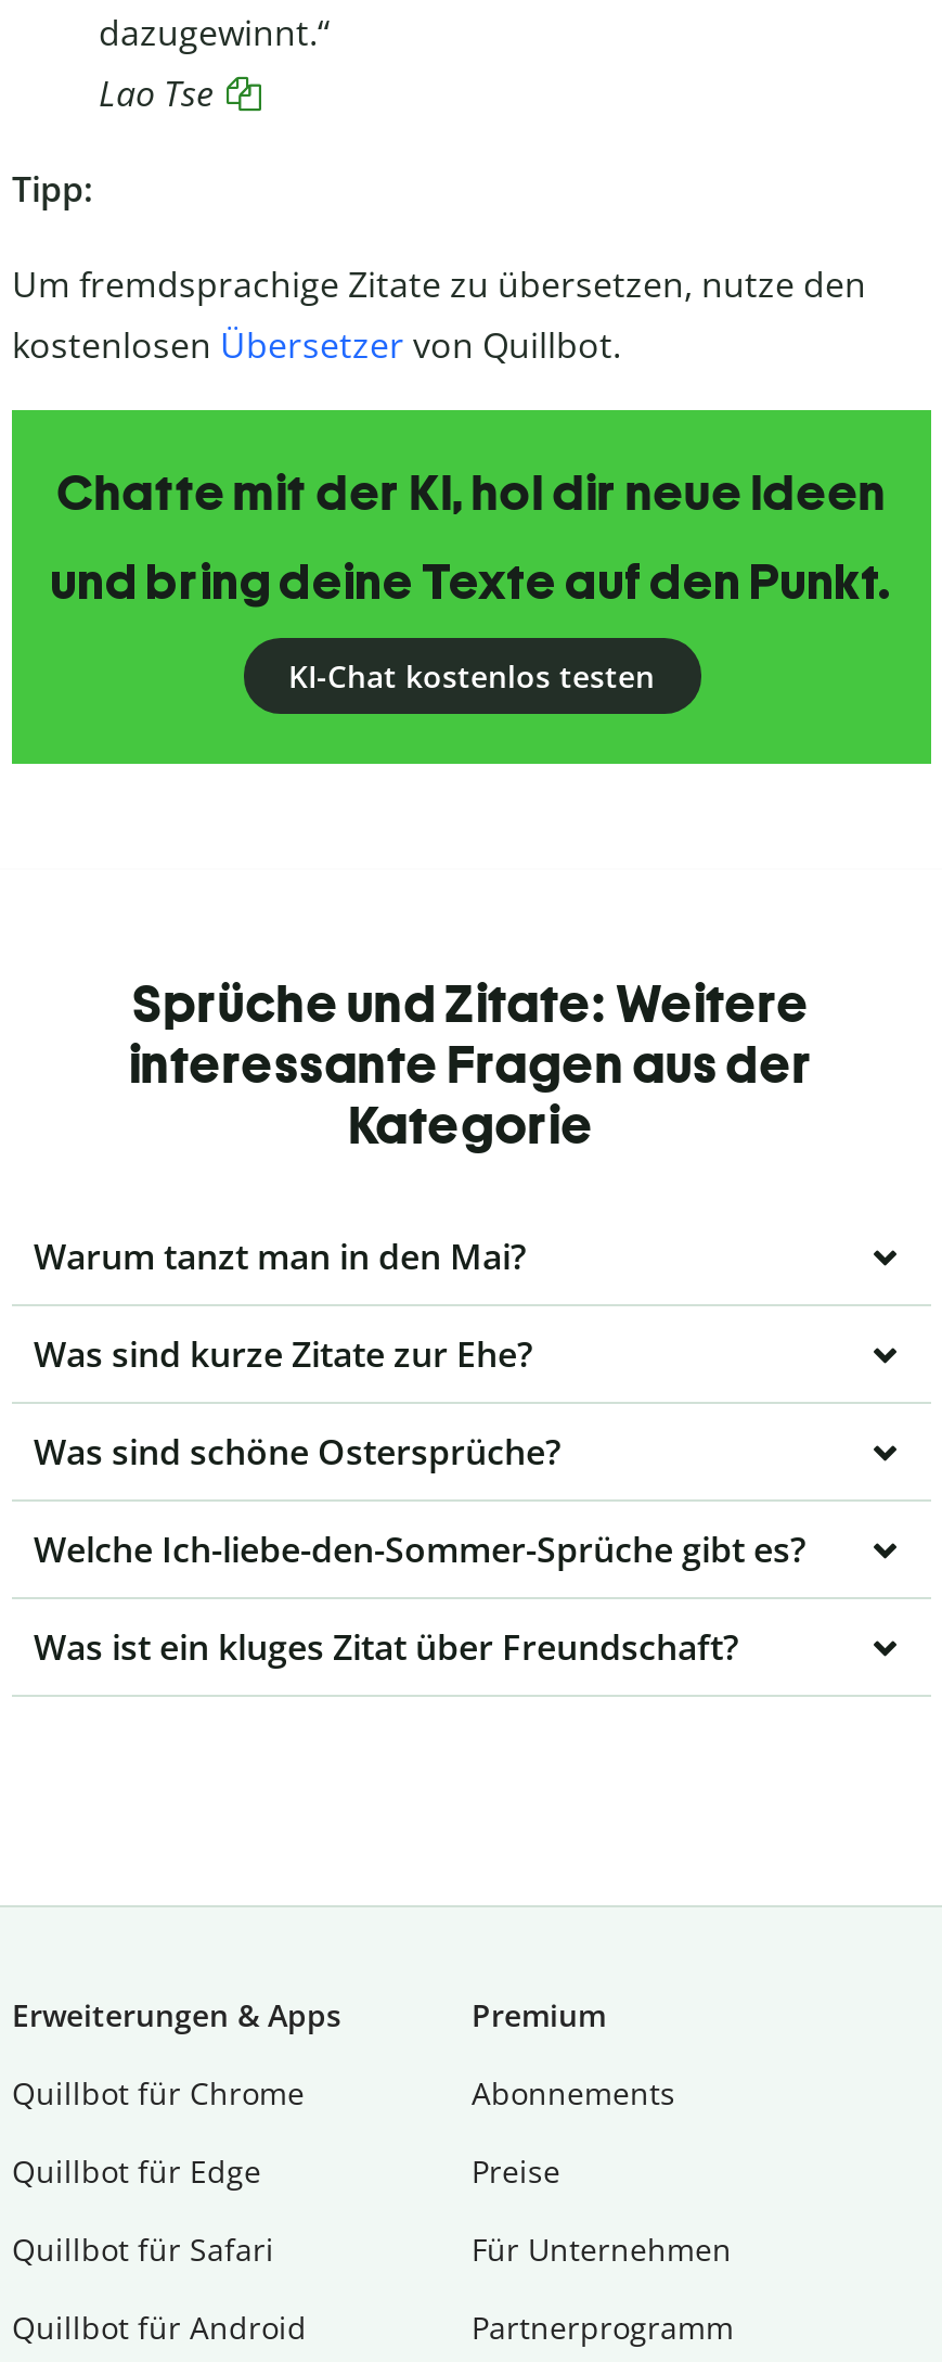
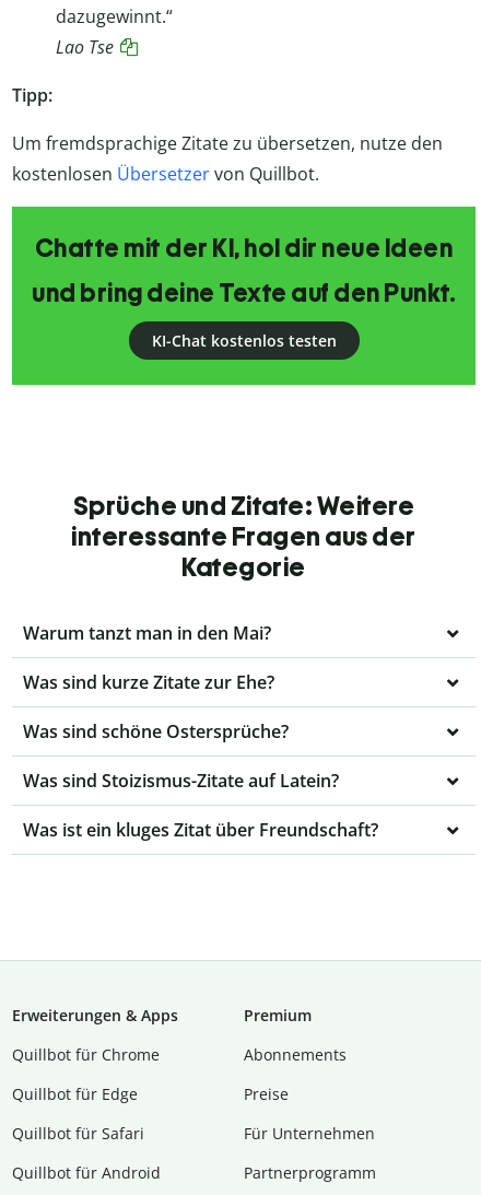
- Welche Ich-liebe-den-Sommer-Sprüche gibt es?
+ Was sind Stoizismus-Zitate auf Latein?
